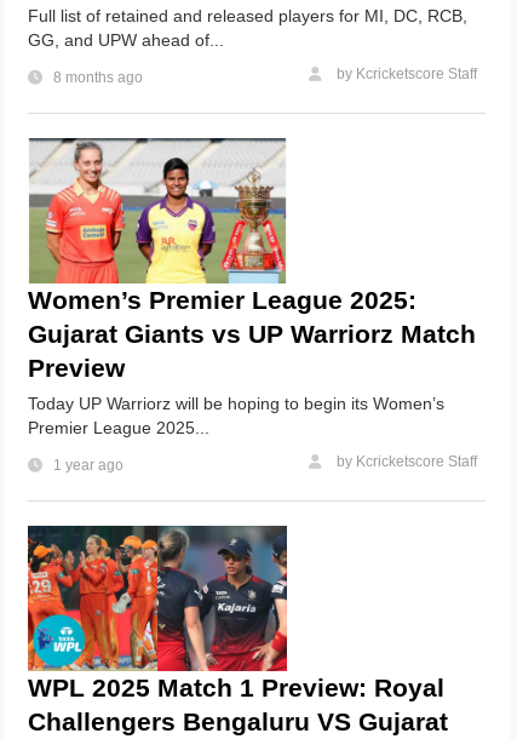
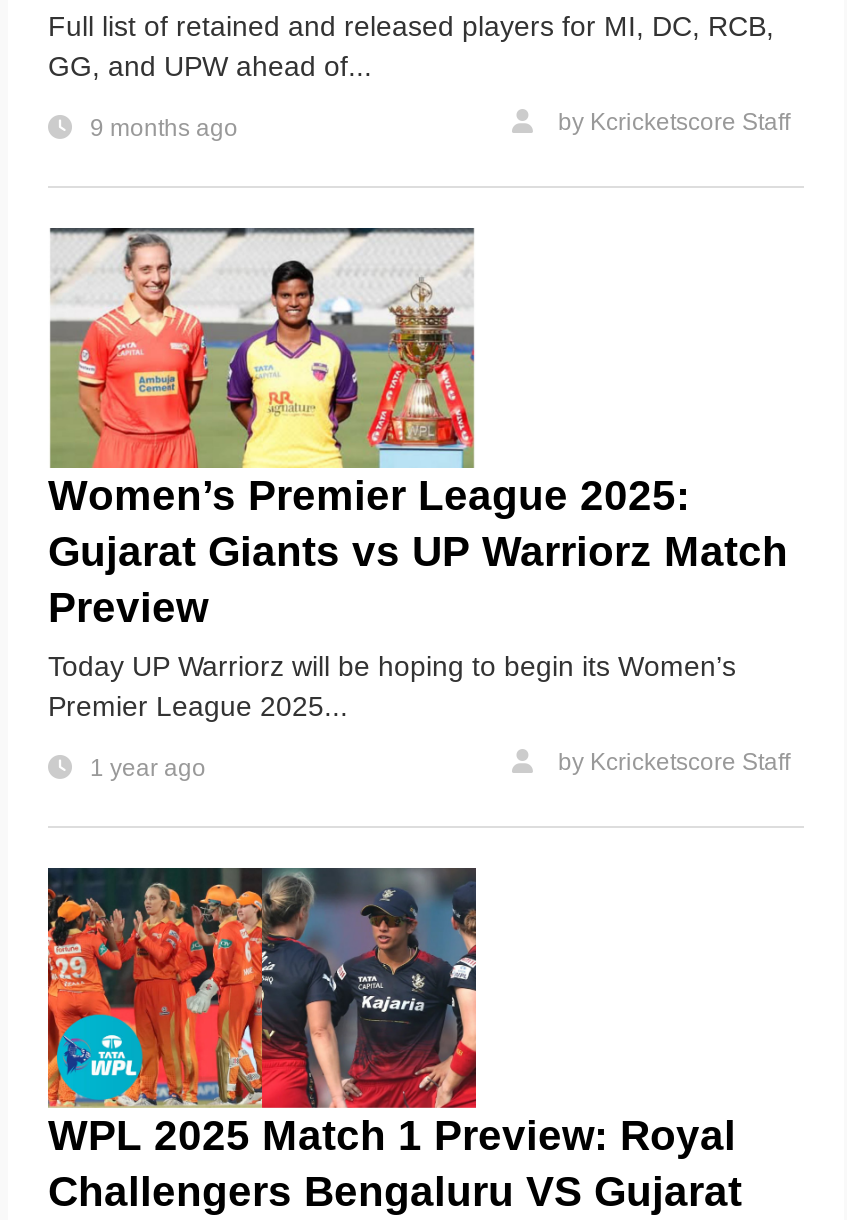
- 8 months ago
+ 9 months ago
